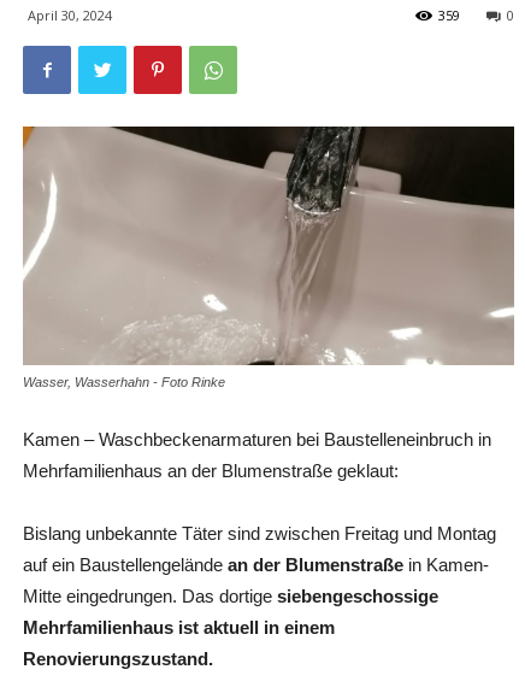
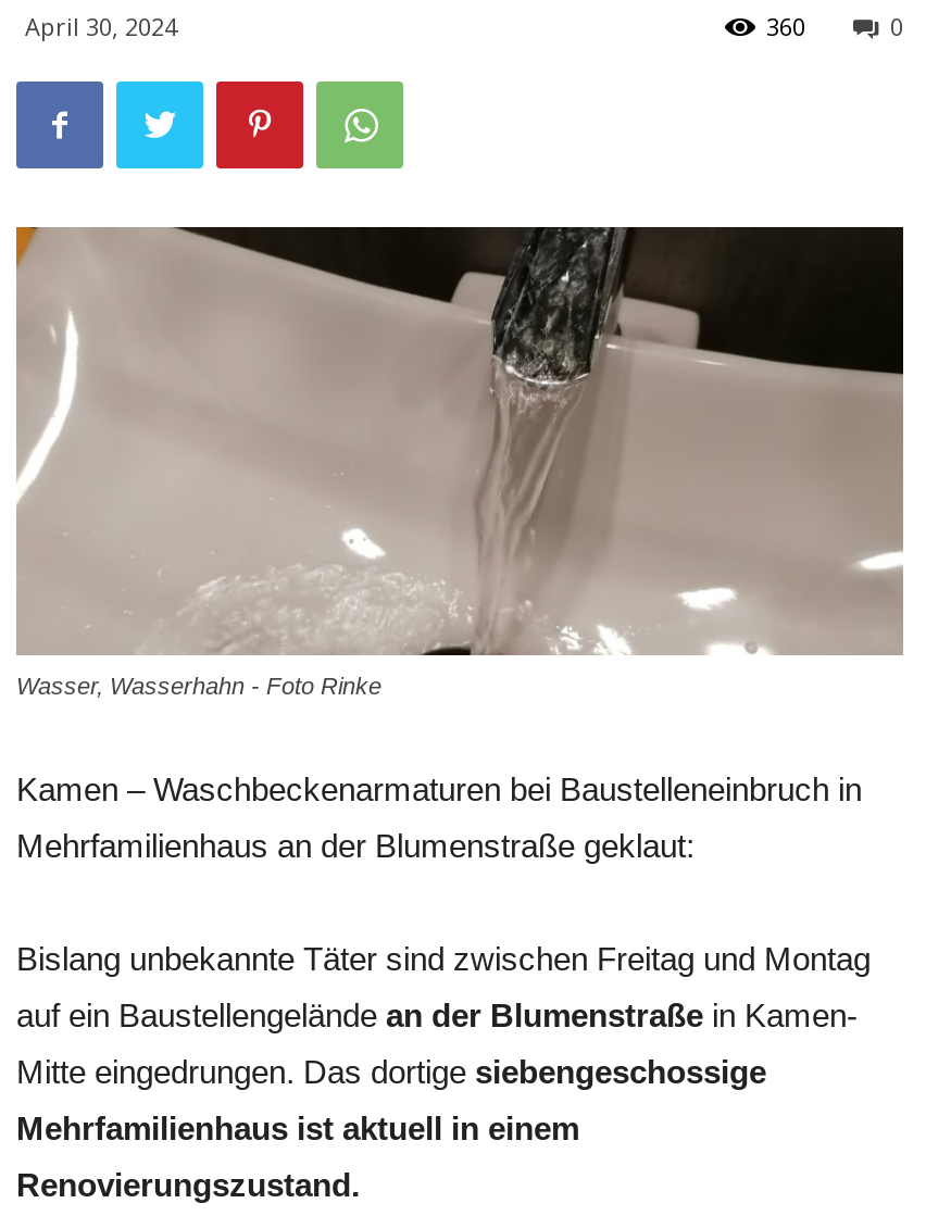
- 359
+ 360
